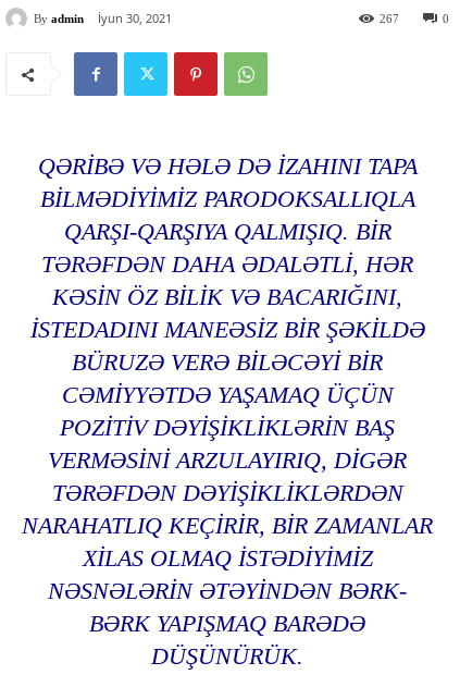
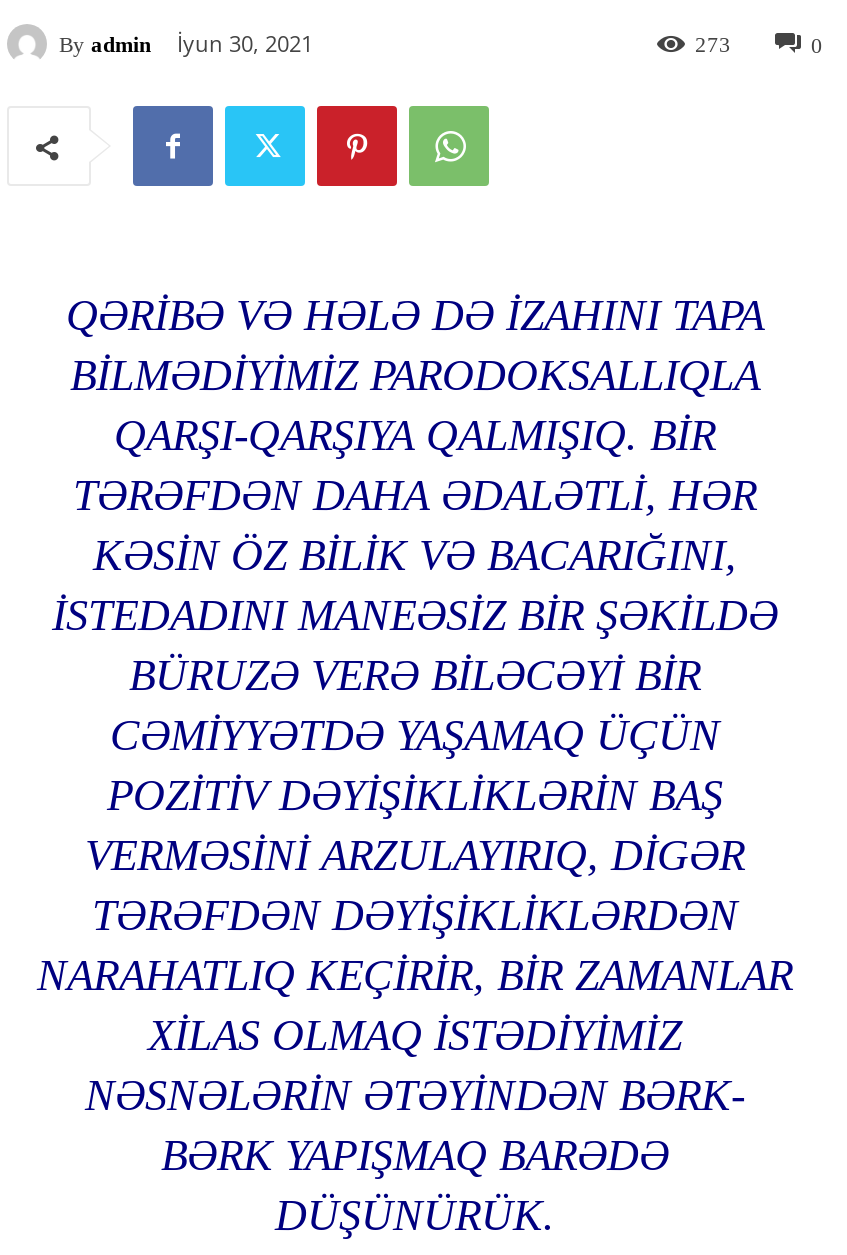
- 267
+ 273
